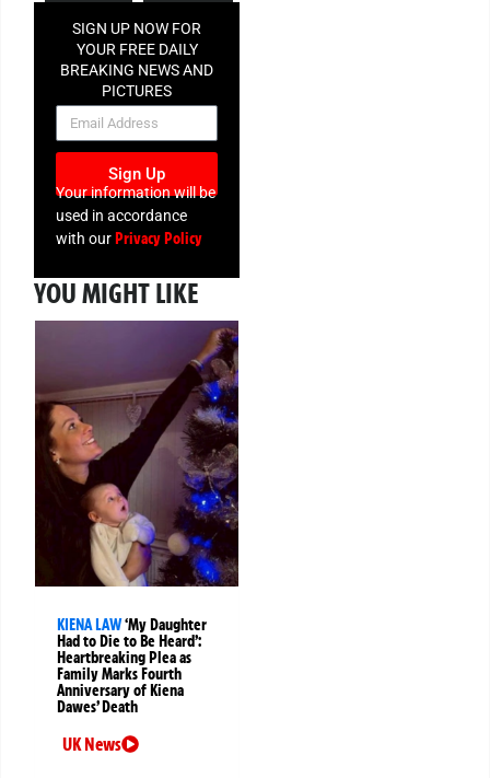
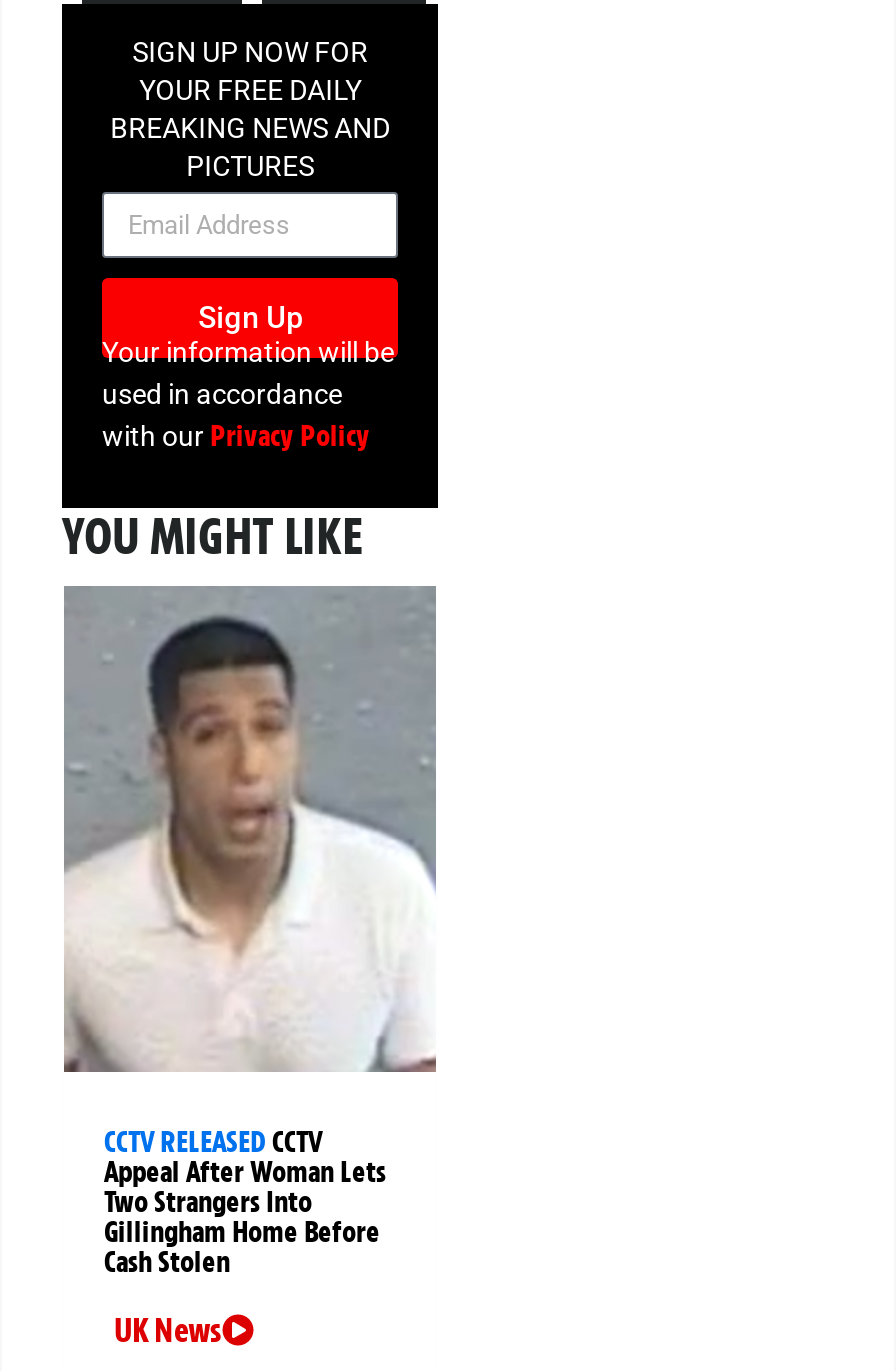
- [image]
- KIENA LAW ‘My Daughter
- Had to Die to Be Heard’:
- Heartbreaking Plea as
- Family Marks Fourth
- Anniversary of Kiena
- Dawes’ Death
+ [image]
+ CCTV RELEASED CCTV
+ Appeal After Woman Lets
+ Two Strangers Into
+ Gillingham Home Before
+ Cash Stolen
